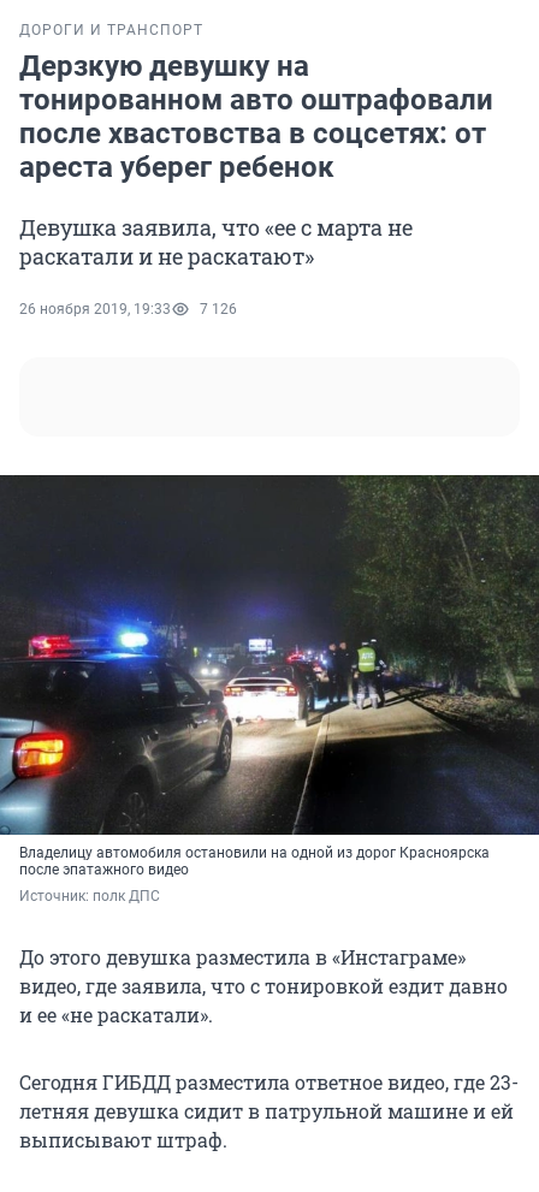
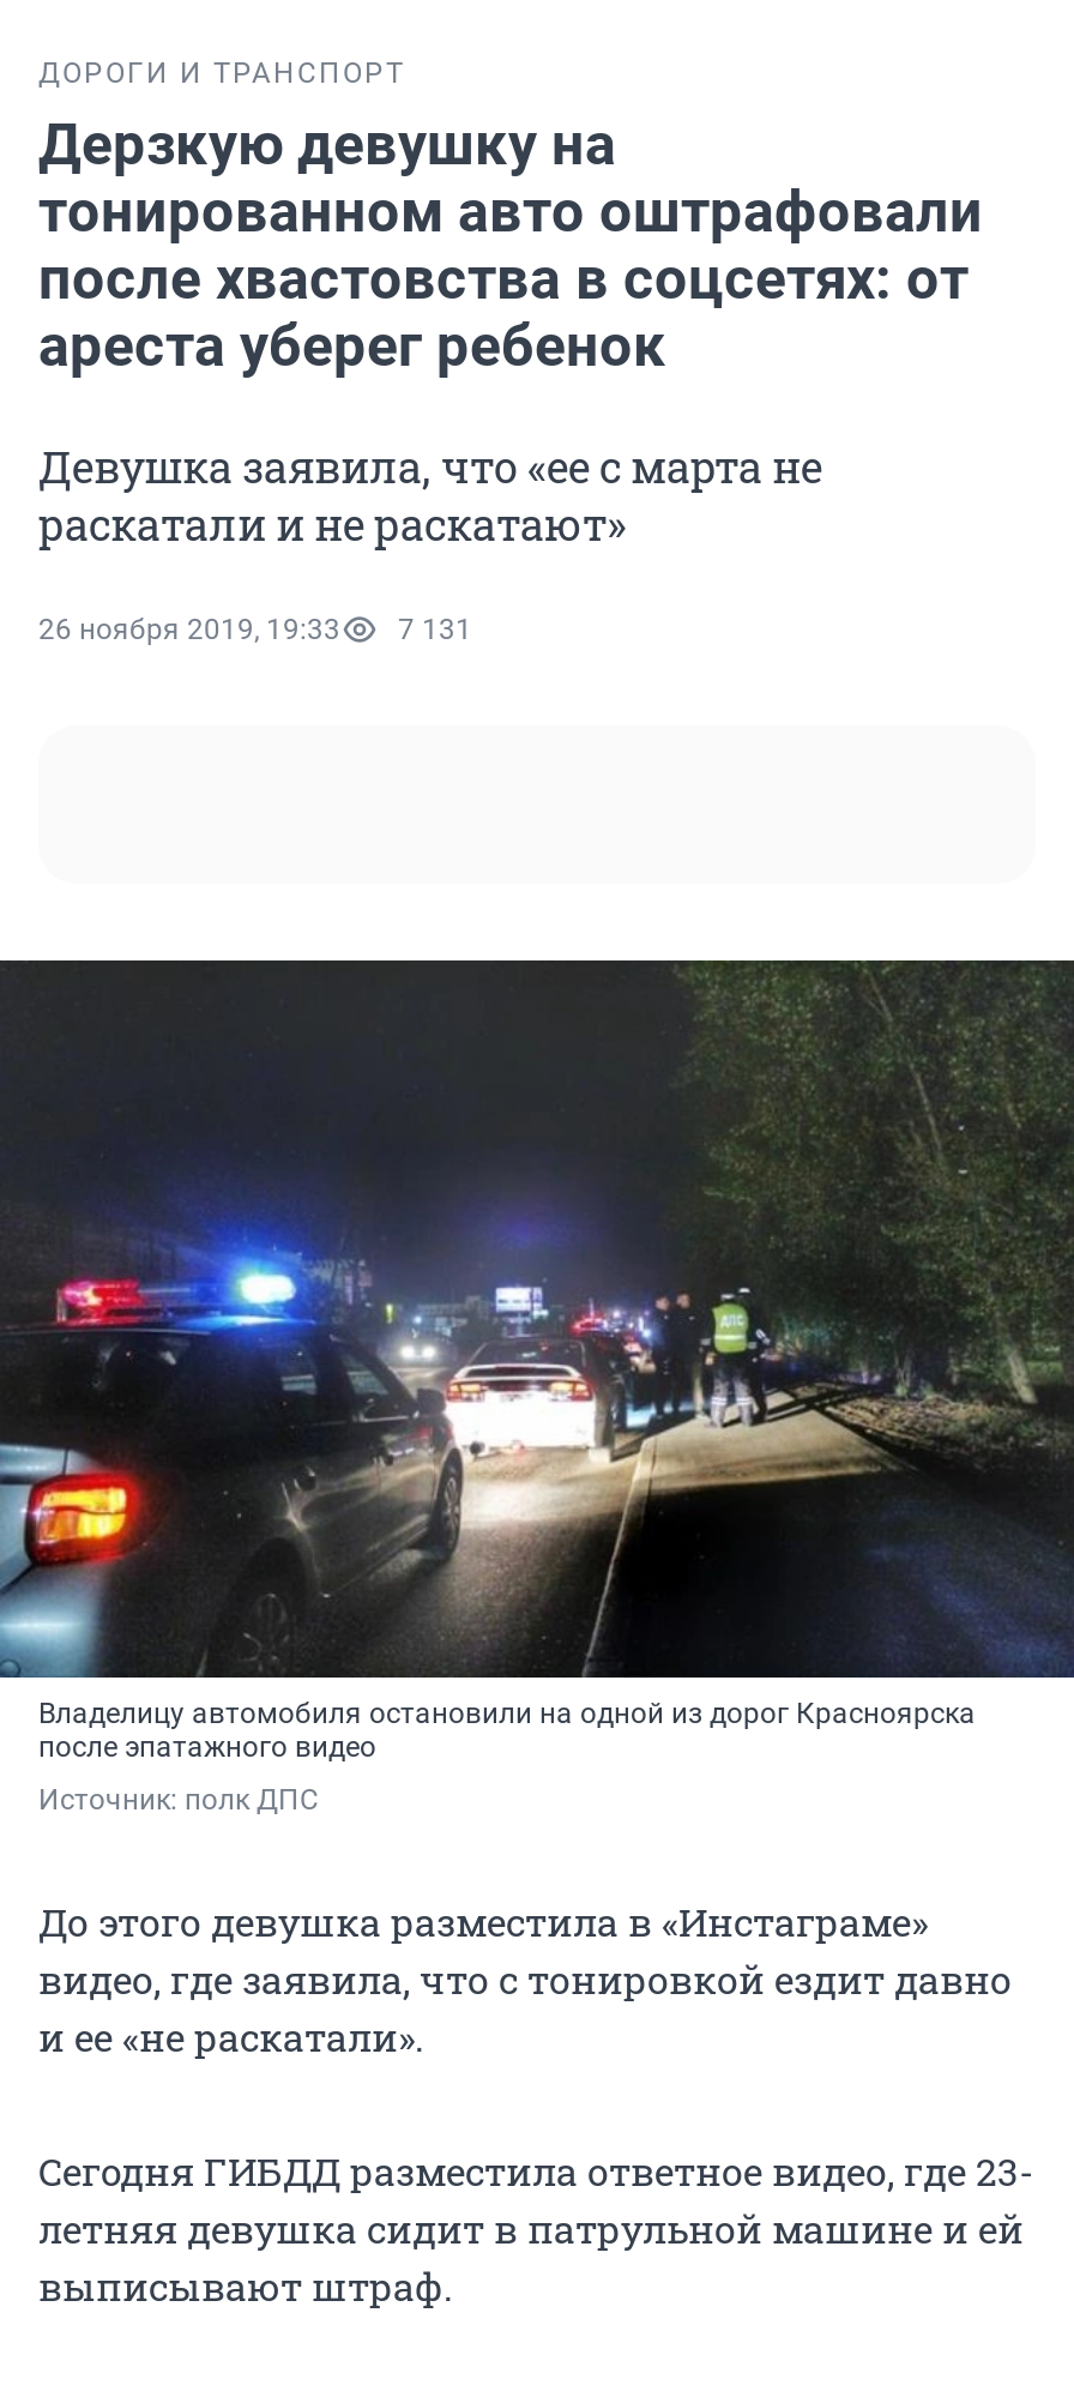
- 26 ноября 2019, 19:33 7 126
+ 26 ноября 2019, 19:33 7 131
